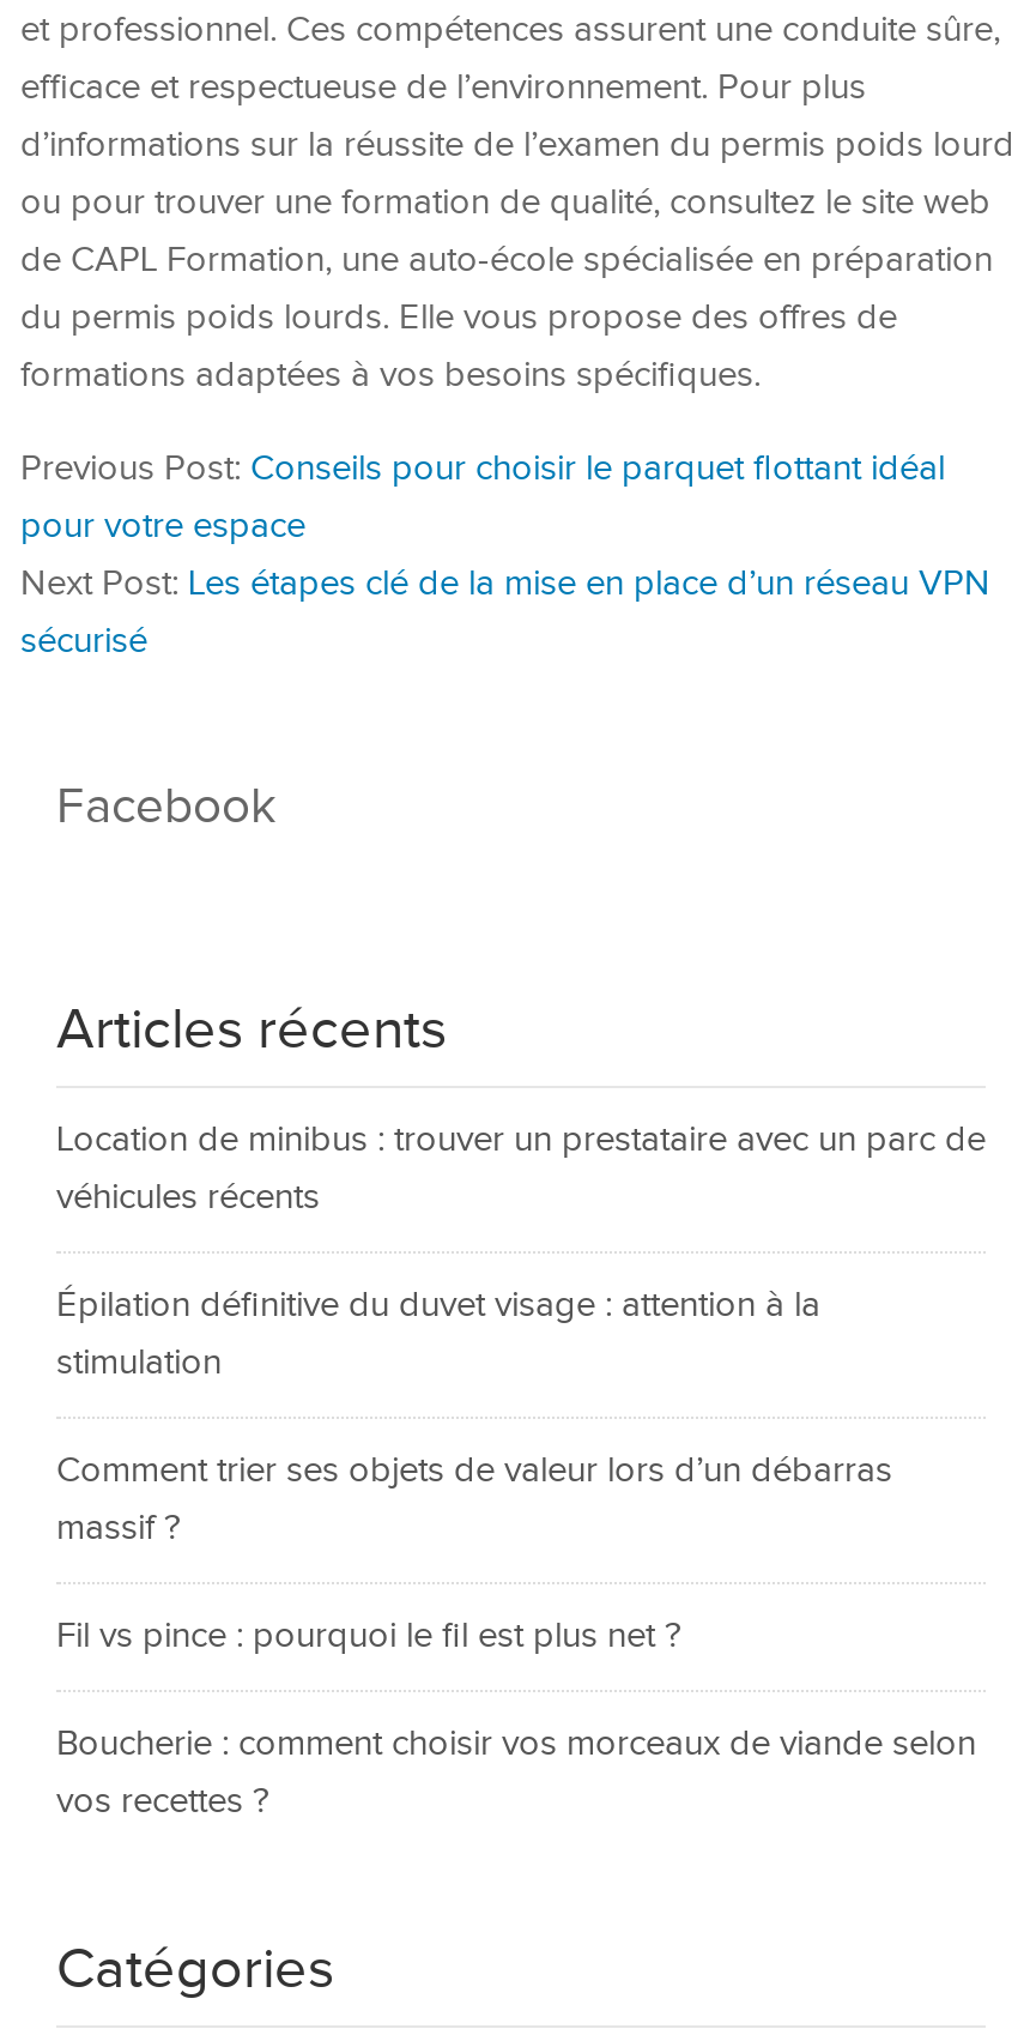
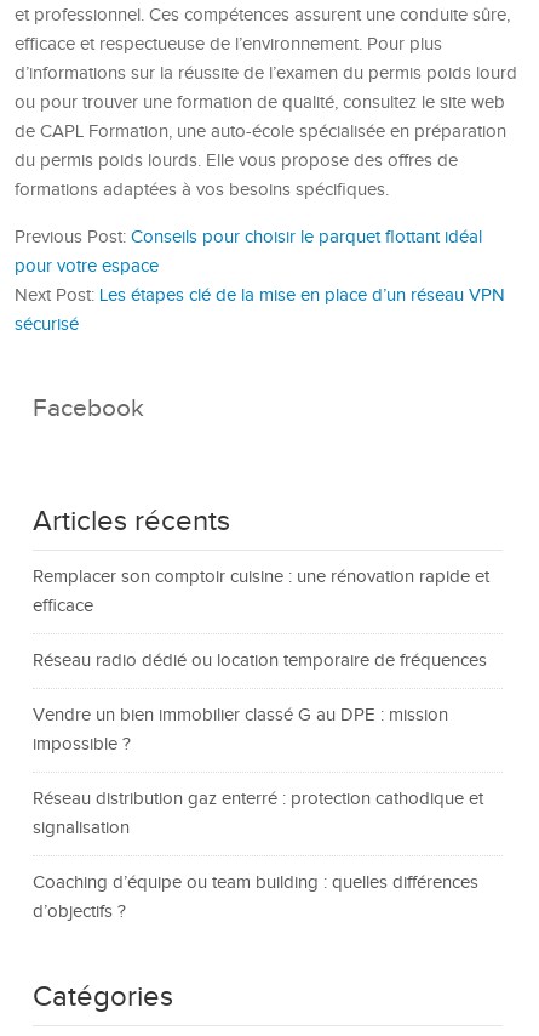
- Location de minibus : trouver un prestataire avec un parc de
- véhicules récents
+ Remplacer son comptoir cuisine : une rénovation rapide et
+ efficace

- Épilation définitive du duvet visage : attention à la
- stimulation
+ Réseau radio dédié ou location temporaire de fréquences

- Comment trier ses objets de valeur lors d’un débarras
- massif ?
+ Vendre un bien immobilier classé G au DPE : mission
+ impossible ?

- Fil vs pince : pourquoi le fil est plus net ?
+ Réseau distribution gaz enterré : protection cathodique et
+ signalisation

- Boucherie : comment choisir vos morceaux de viande selon
- vos recettes ?
+ Coaching d’équipe ou team building : quelles différences
+ d’objectifs ?
